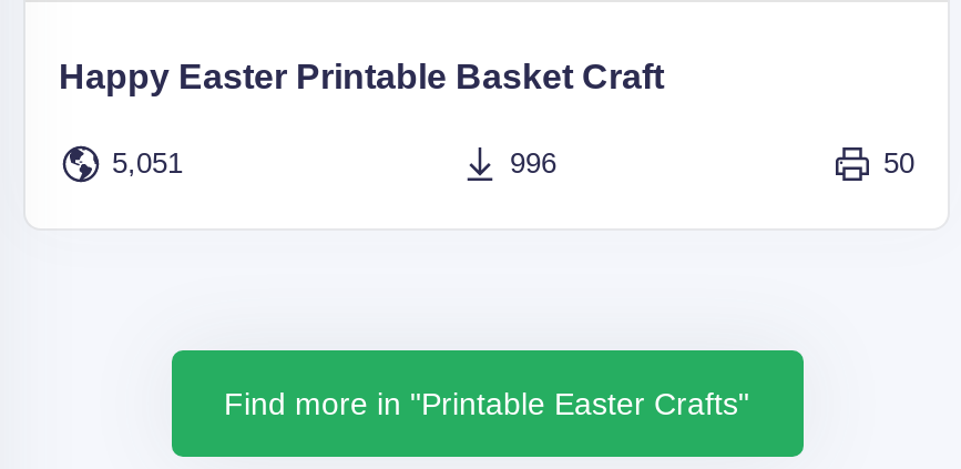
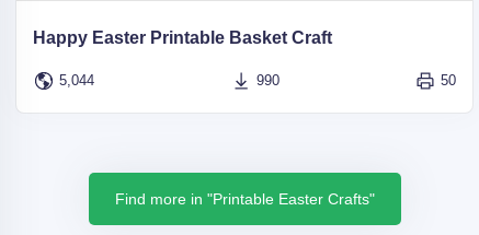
- 5,051
+ 5,044

- 996
+ 990
